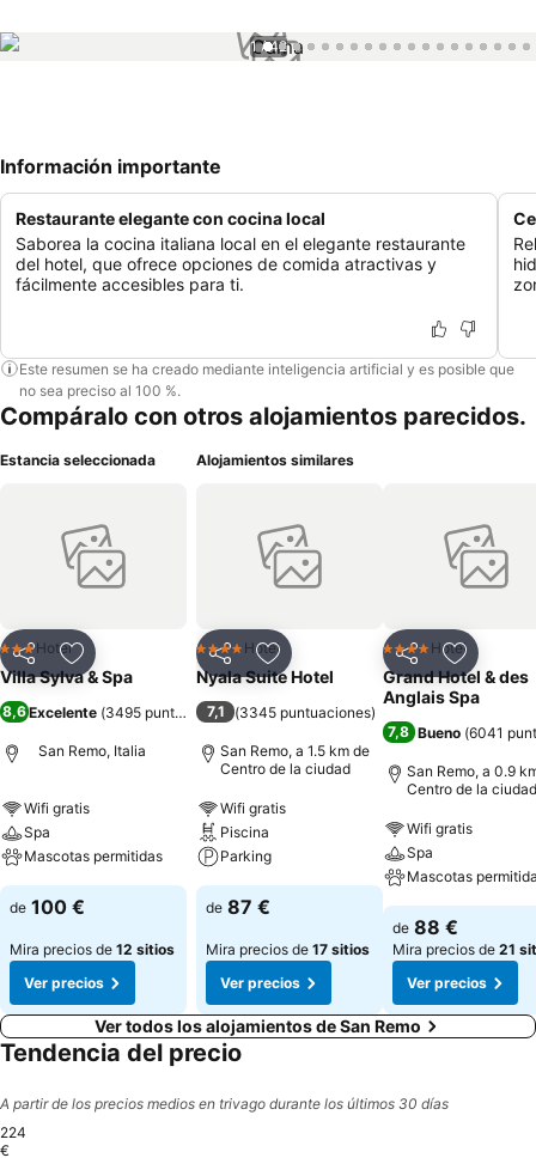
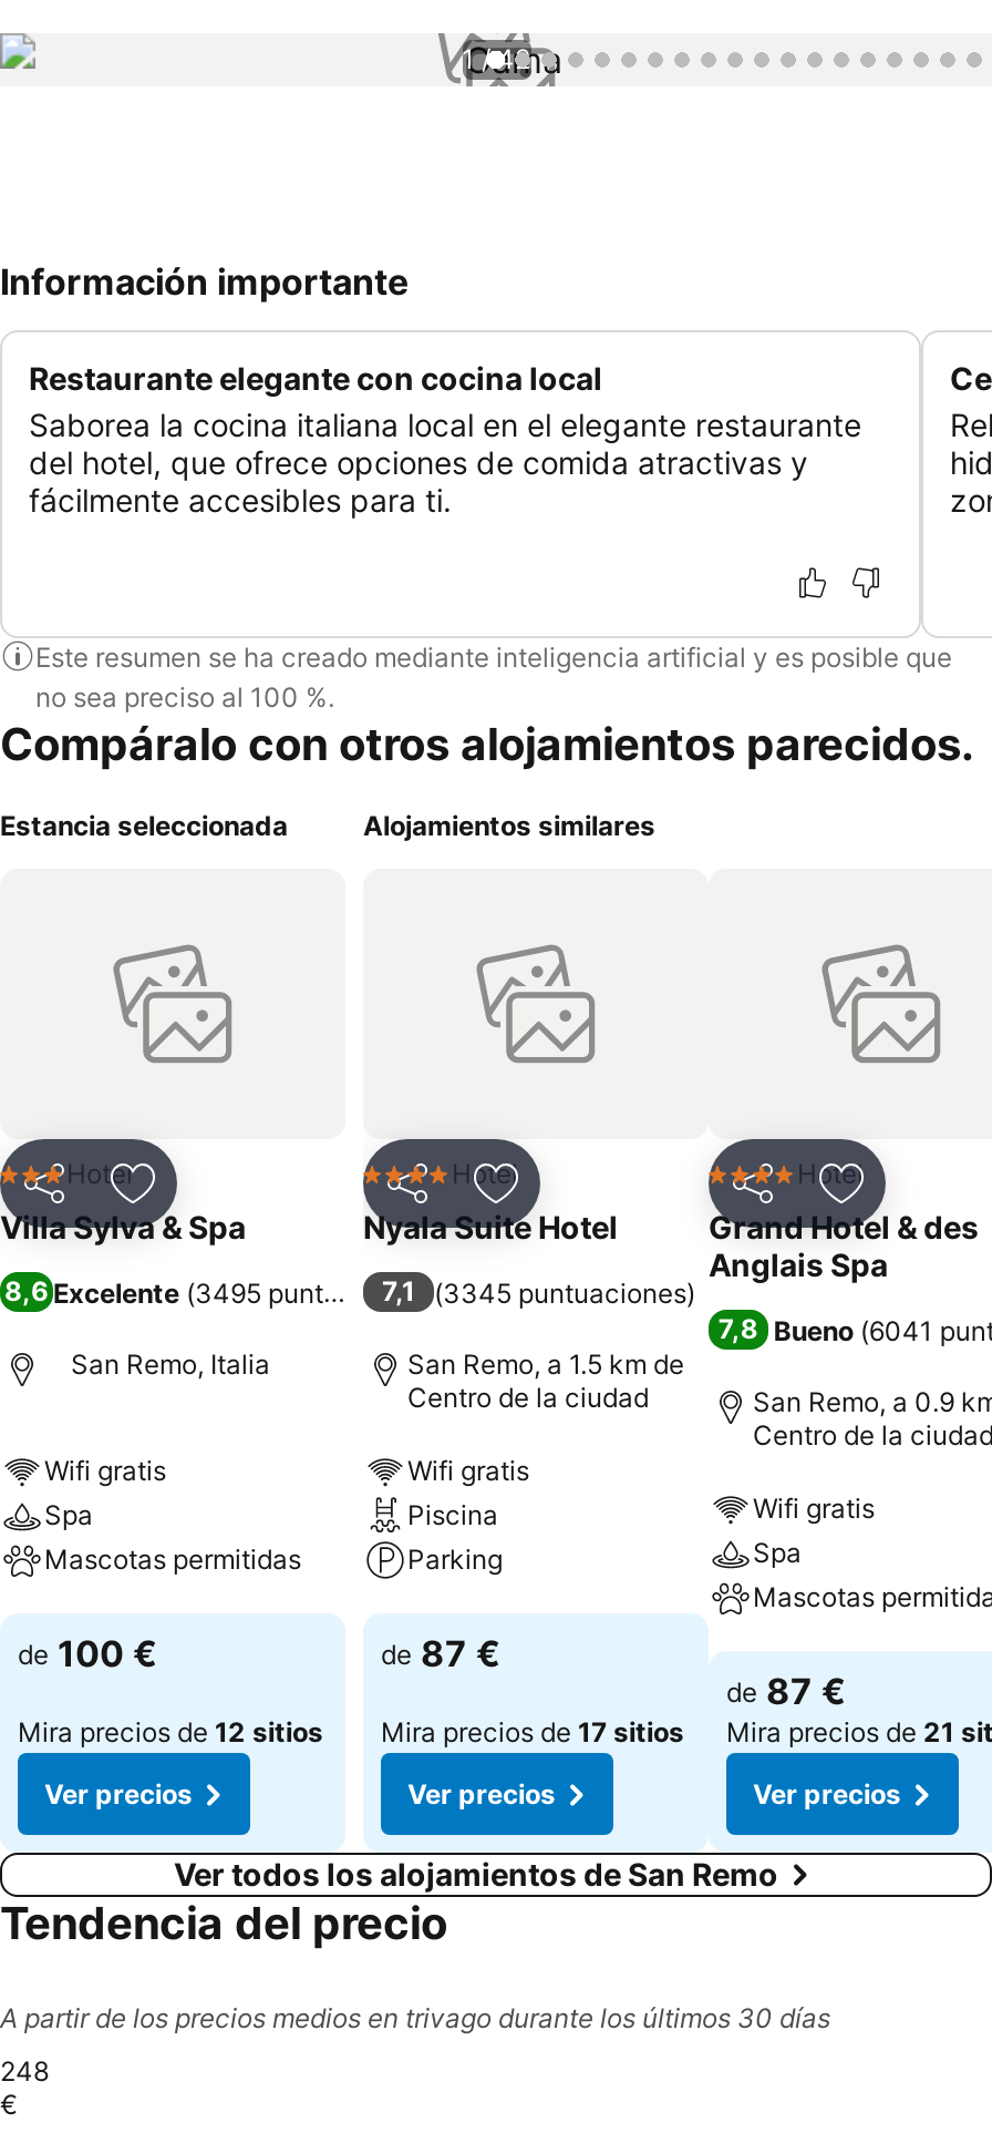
- de 88 €
+ de 87 €

- 224
+ 248
